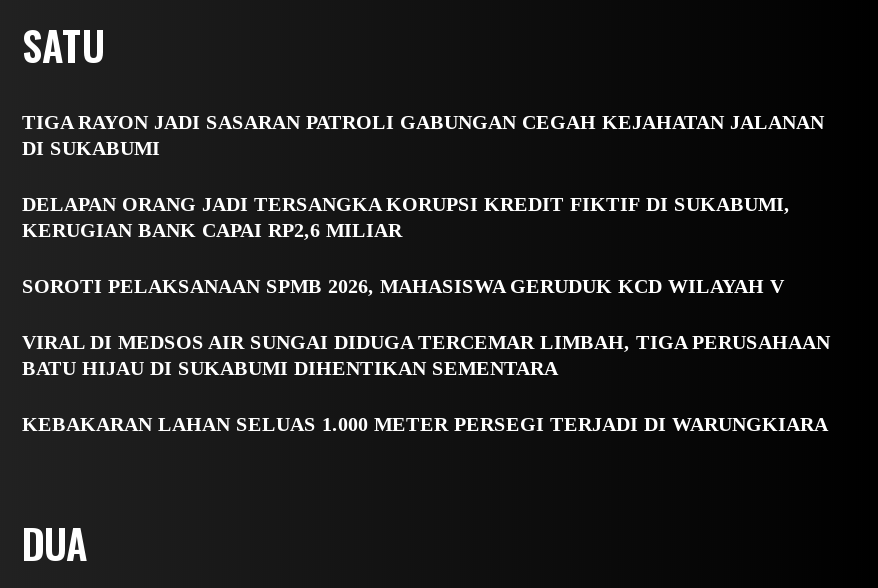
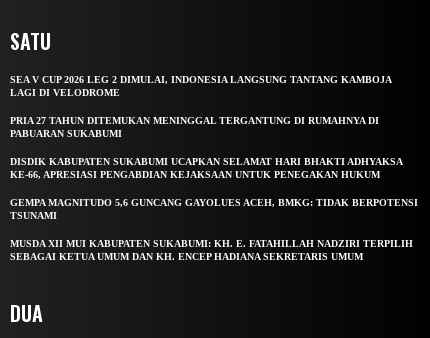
- TIGA RAYON JADI SASARAN PATROLI GABUNGAN CEGAH KEJAHATAN JALANAN
- DI SUKABUMI
+ SEA V CUP 2026 LEG 2 DIMULAI, INDONESIA LANGSUNG TANTANG KAMBOJA
+ LAGI DI VELODROME

- DELAPAN ORANG JADI TERSANGKA KORUPSI KREDIT FIKTIF DI SUKABUMI,
- KERUGIAN BANK CAPAI RP2,6 MILIAR
+ PRIA 27 TAHUN DITEMUKAN MENINGGAL TERGANTUNG DI RUMAHNYA DI
+ PABUARAN SUKABUMI

- SOROTI PELAKSANAAN SPMB 2026, MAHASISWA GERUDUK KCD WILAYAH V
+ DISDIK KABUPATEN SUKABUMI UCAPKAN SELAMAT HARI BHAKTI ADHYAKSA
+ KE-66, APRESIASI PENGABDIAN KEJAKSAAN UNTUK PENEGAKAN HUKUM

- VIRAL DI MEDSOS AIR SUNGAI DIDUGA TERCEMAR LIMBAH, TIGA PERUSAHAAN
- BATU HIJAU DI SUKABUMI DIHENTIKAN SEMENTARA
+ GEMPA MAGNITUDO 5,6 GUNCANG GAYOLUES ACEH, BMKG: TIDAK BERPOTENSI
+ TSUNAMI

- KEBAKARAN LAHAN SELUAS 1.000 METER PERSEGI TERJADI DI WARUNGKIARA
+ MUSDA XII MUI KABUPATEN SUKABUMI: KH. E. FATAHILLAH NADZIRI TERPILIH
+ SEBAGAI KETUA UMUM DAN KH. ENCEP HADIANA SEKRETARIS UMUM
